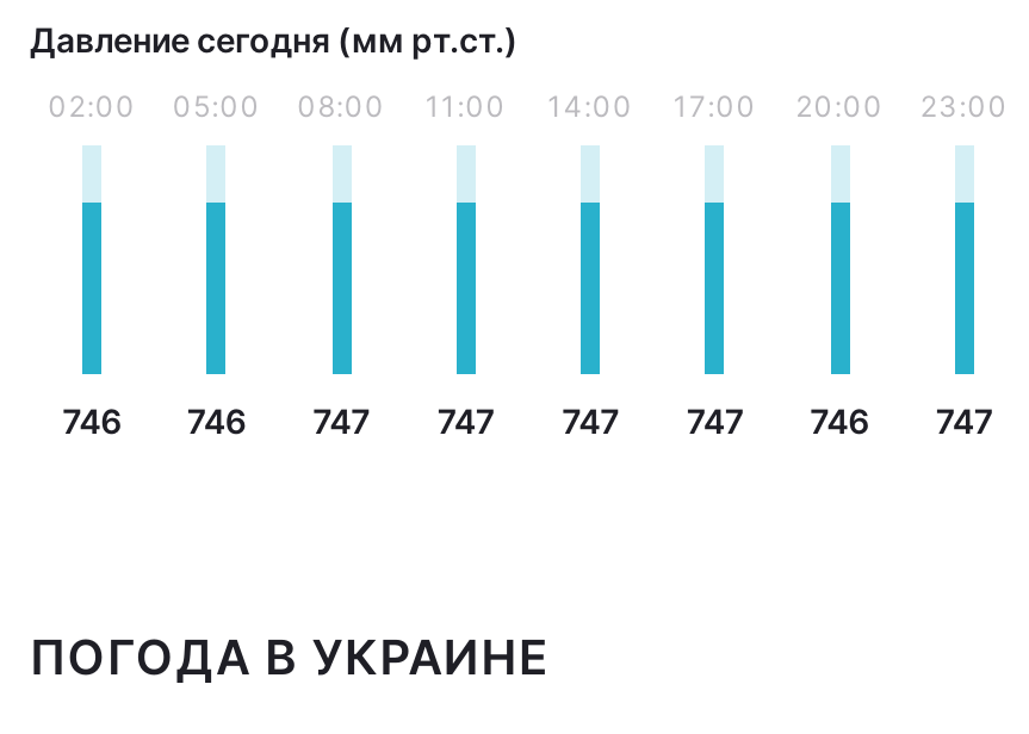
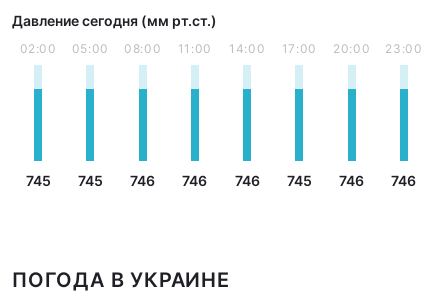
- 746
+ 745

- 746
+ 745

- 747
+ 746

- 747
+ 746

- 747
+ 746

- 747
+ 745

- 747
+ 746
